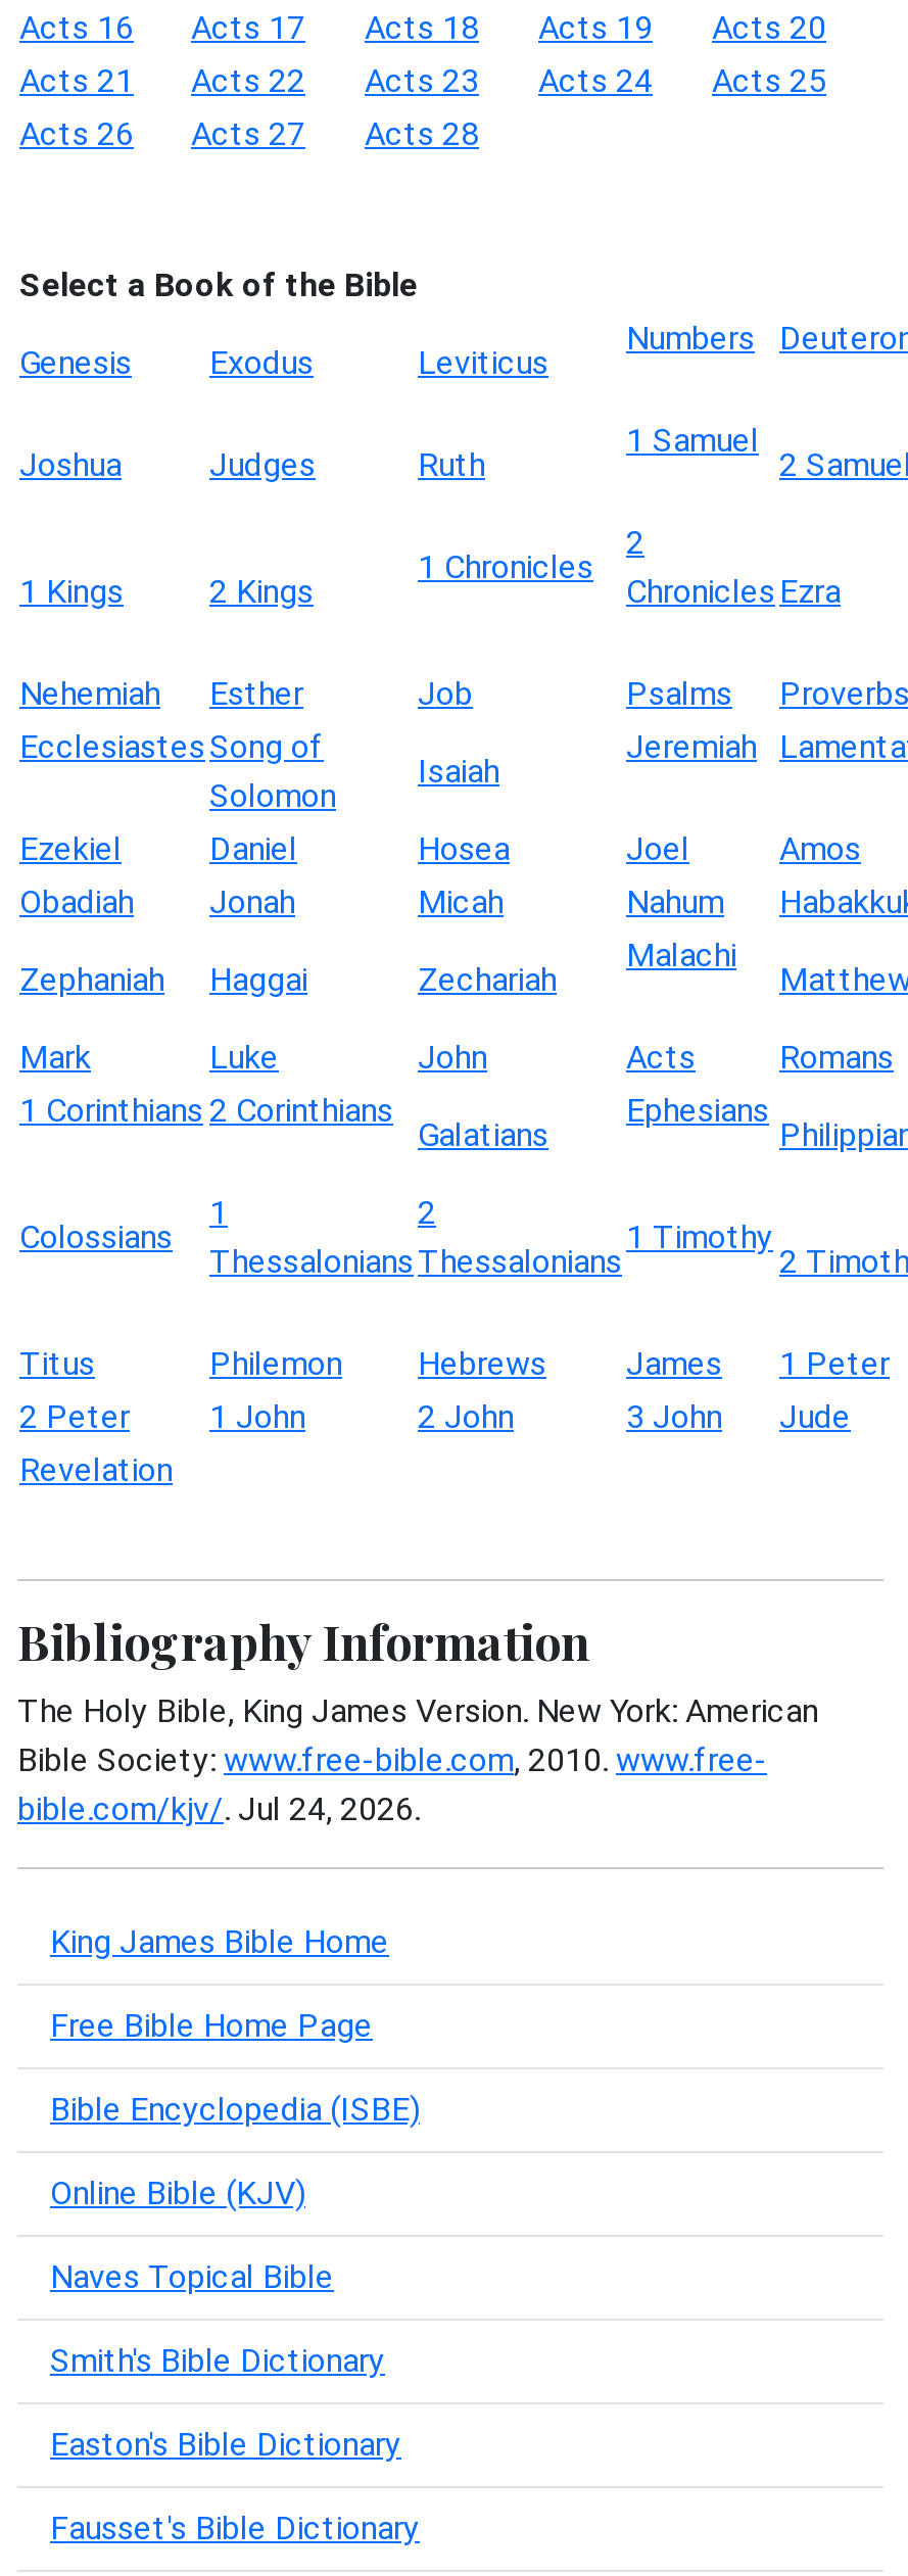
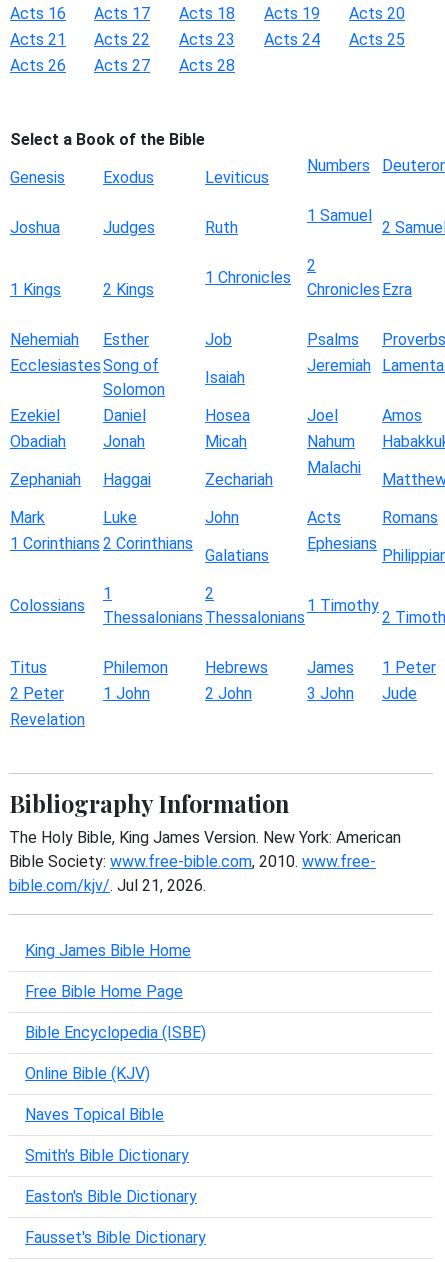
- bible.com/kjv/. Jul 24, 2026.
+ bible.com/kjv/. Jul 21, 2026.
